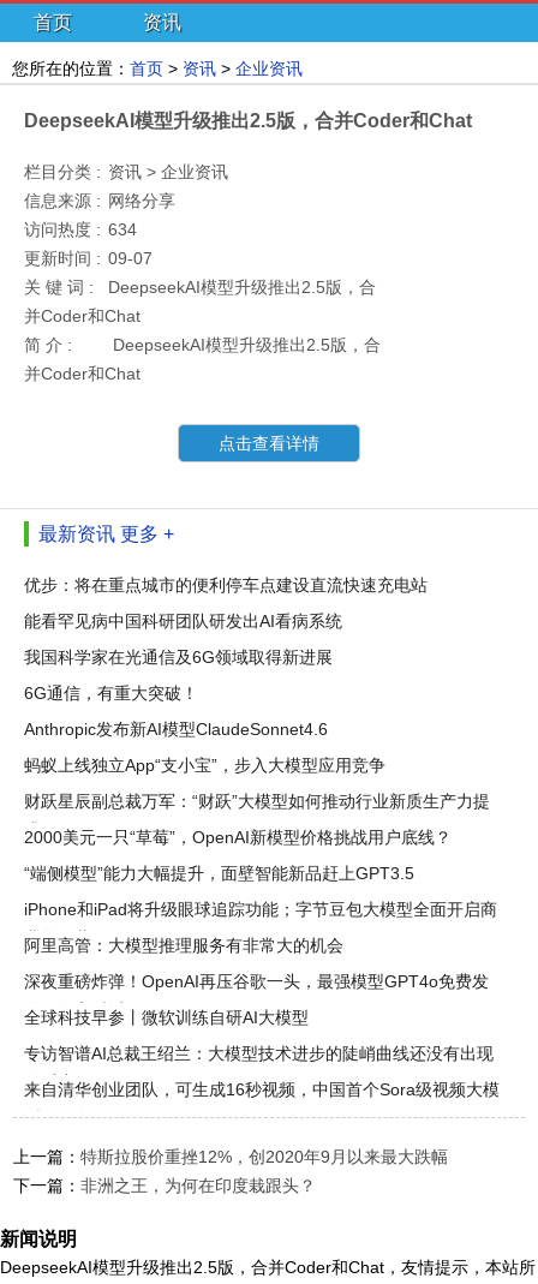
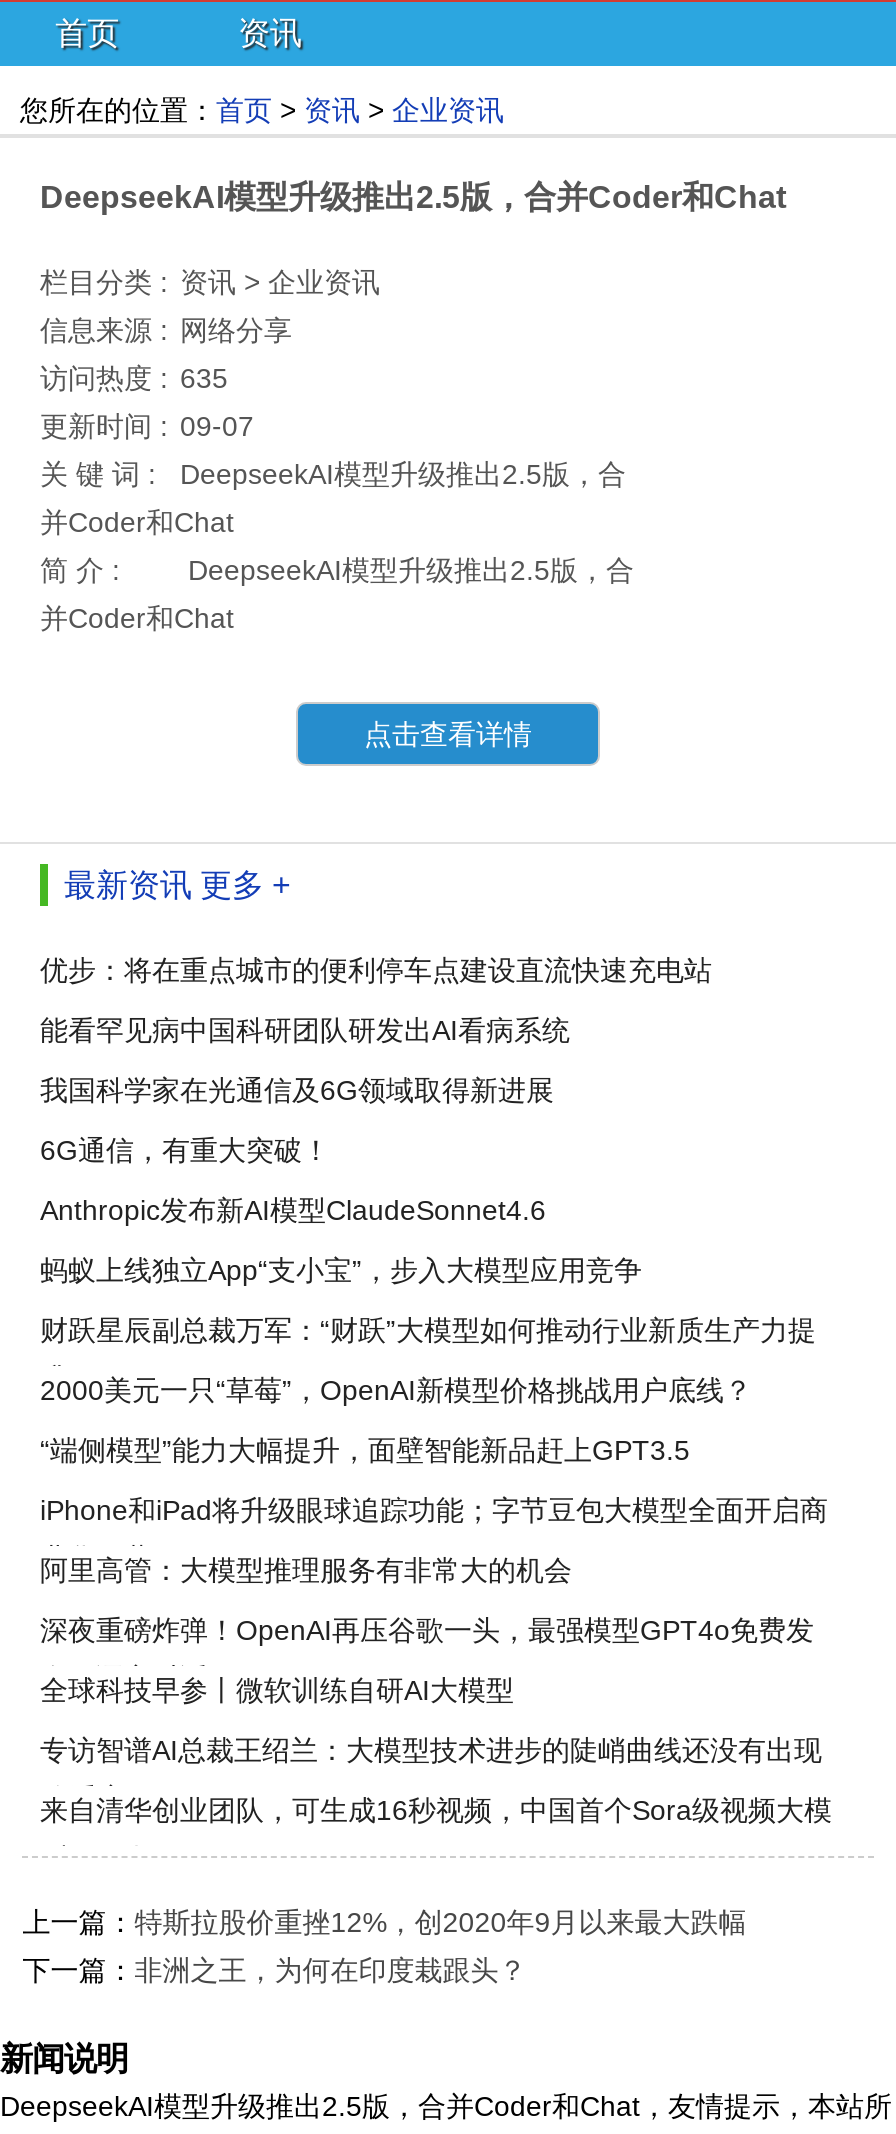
- 访问热度 : 634
+ 访问热度 : 635
